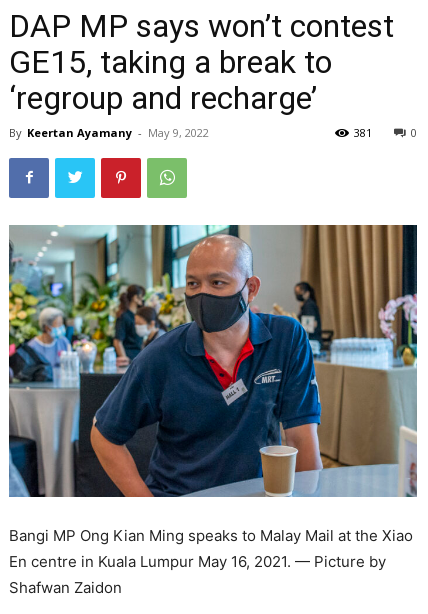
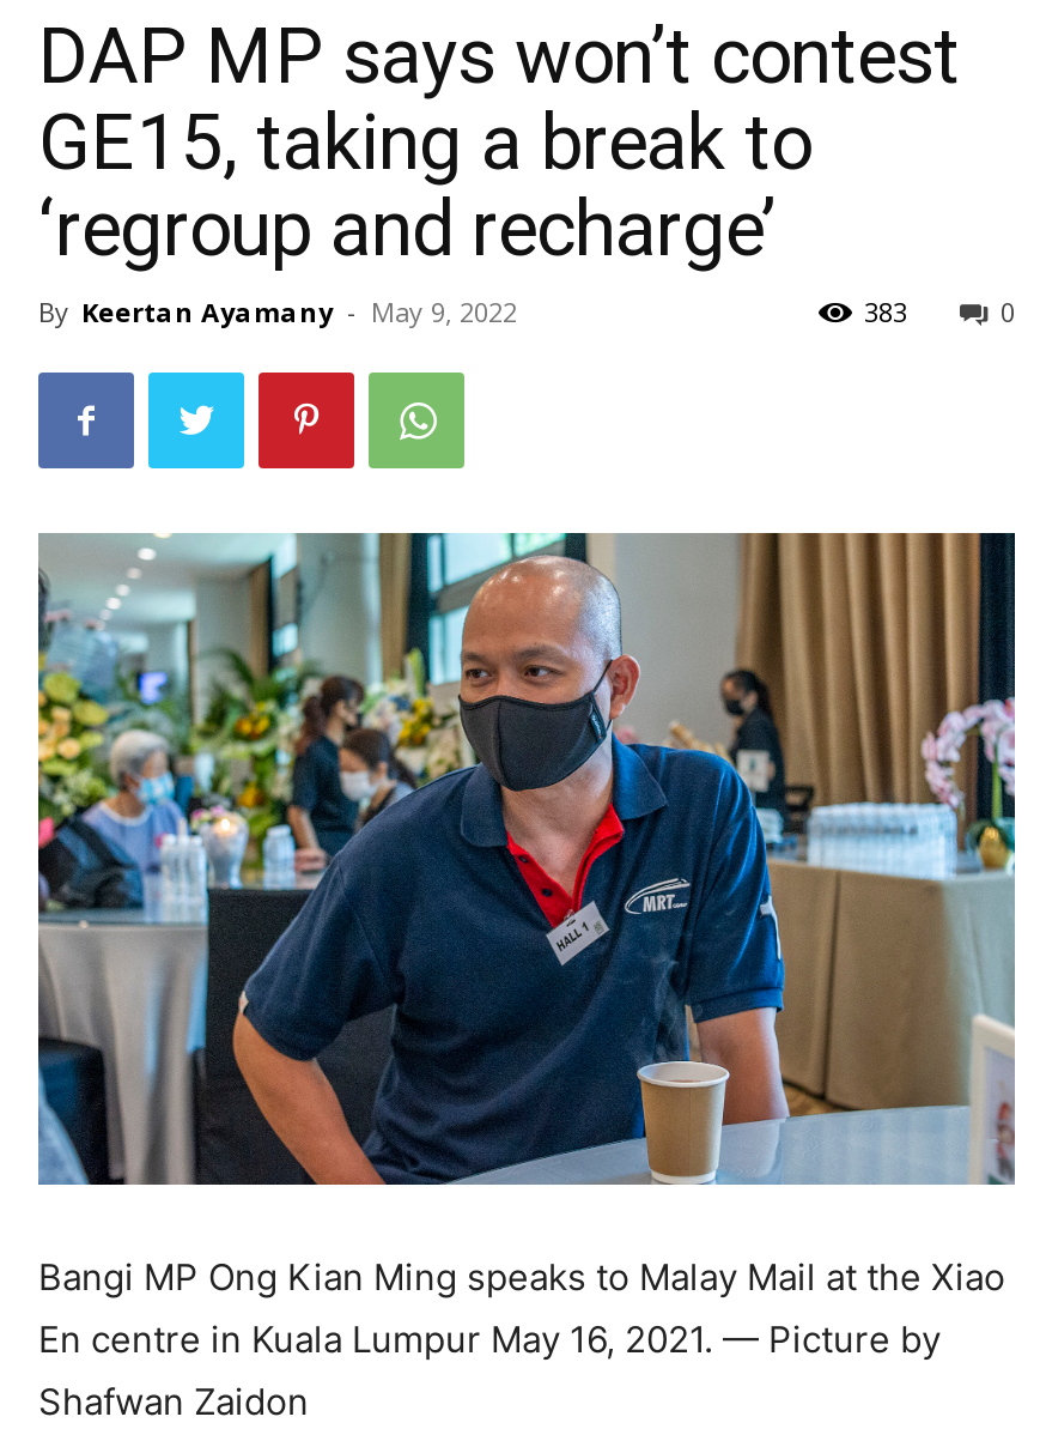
- 381
+ 383
